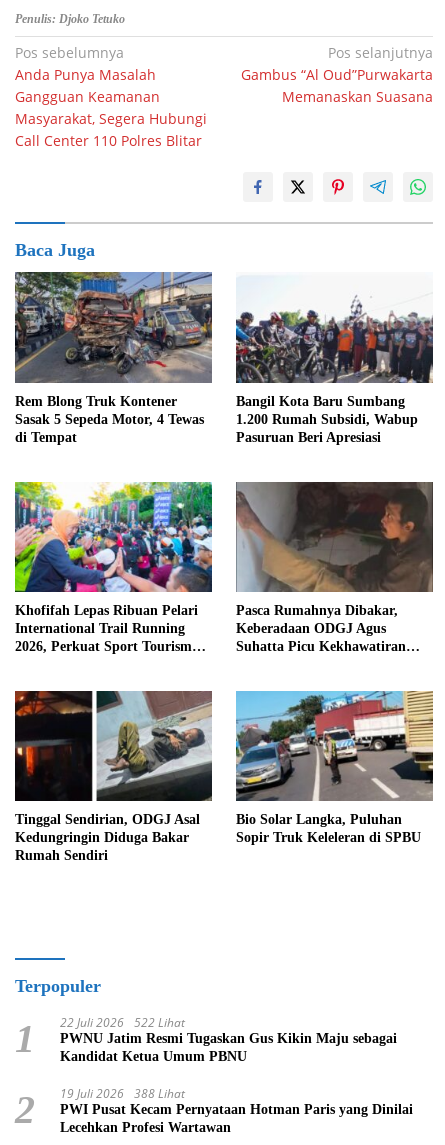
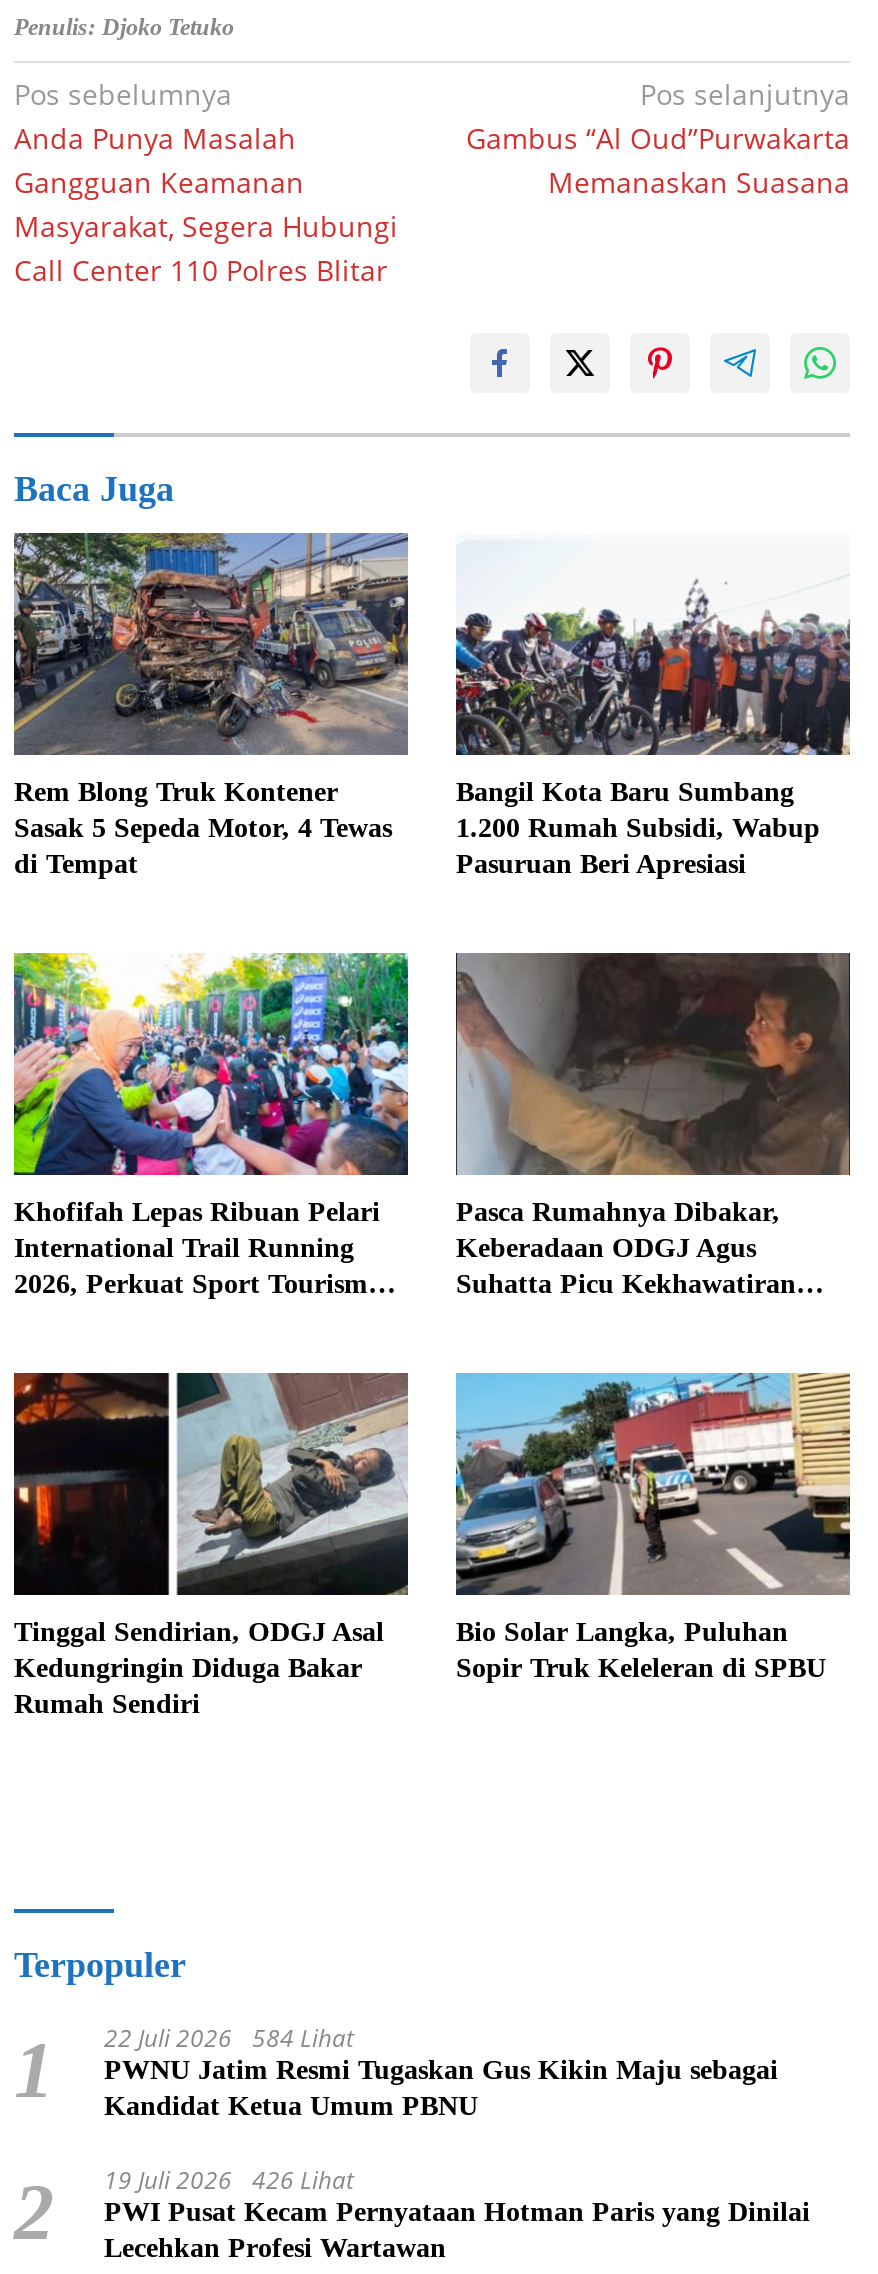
- 1 22 Juli 2026 522 Lihat PWNU Jatim Resmi Tugaskan Gus Kikin Maju sebagai Kandidat Ketua Umum PBNU
+ 1 22 Juli 2026 584 Lihat PWNU Jatim Resmi Tugaskan Gus Kikin Maju sebagai Kandidat Ketua Umum PBNU

- 2 19 Juli 2026 388 Lihat PWI Pusat Kecam Pernyataan Hotman Paris yang Dinilai Lecehkan Profesi Wartawan
+ 2 19 Juli 2026 426 Lihat PWI Pusat Kecam Pernyataan Hotman Paris yang Dinilai Lecehkan Profesi Wartawan
